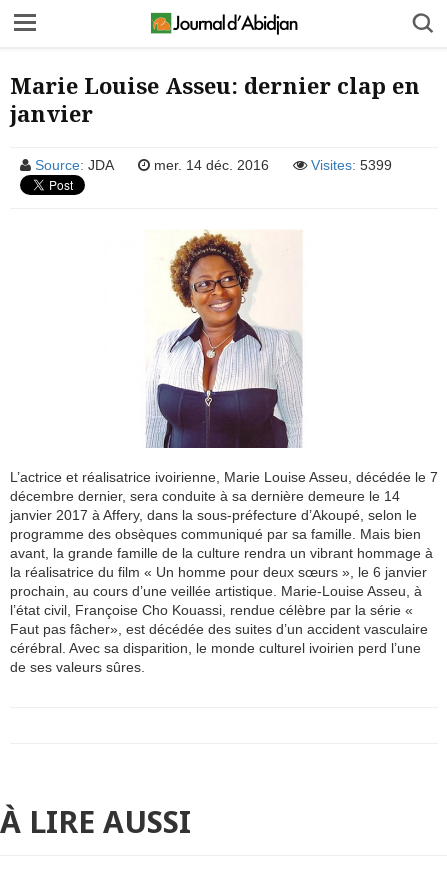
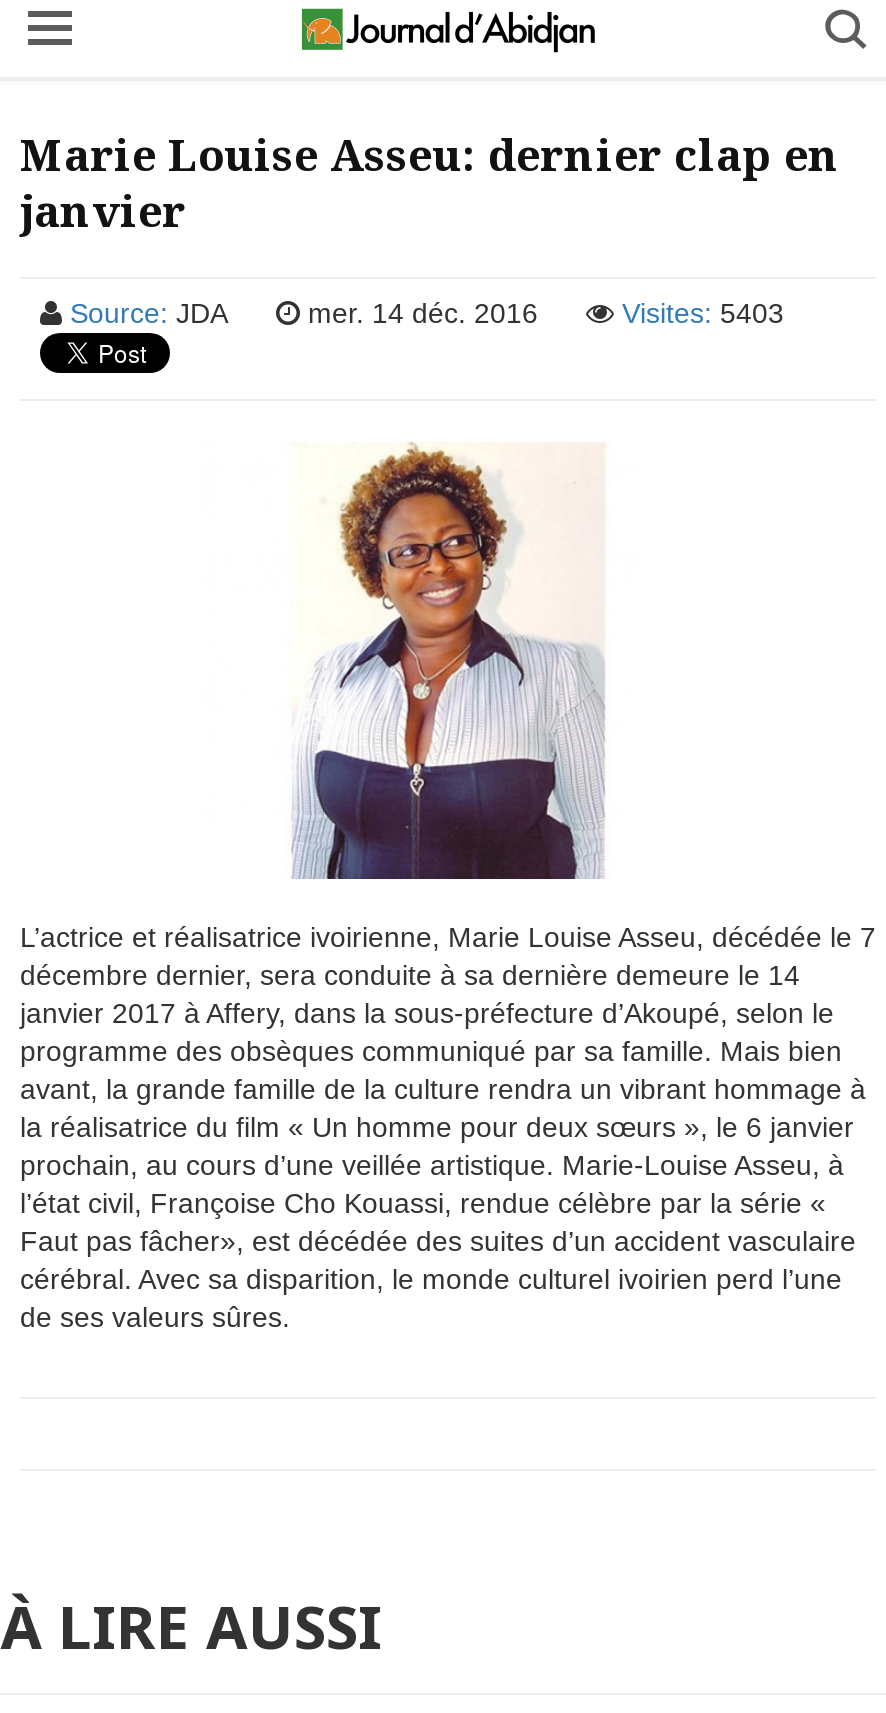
- Visites: 5399
+ Visites: 5403
